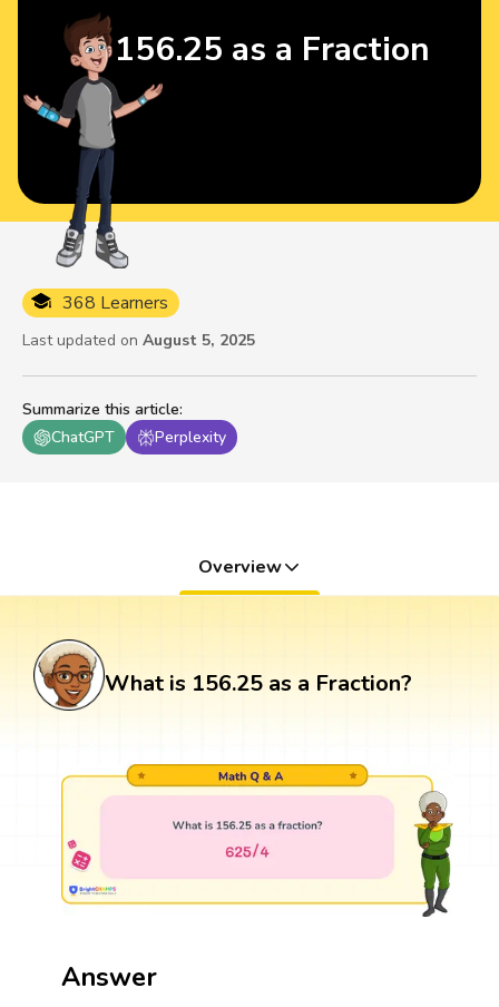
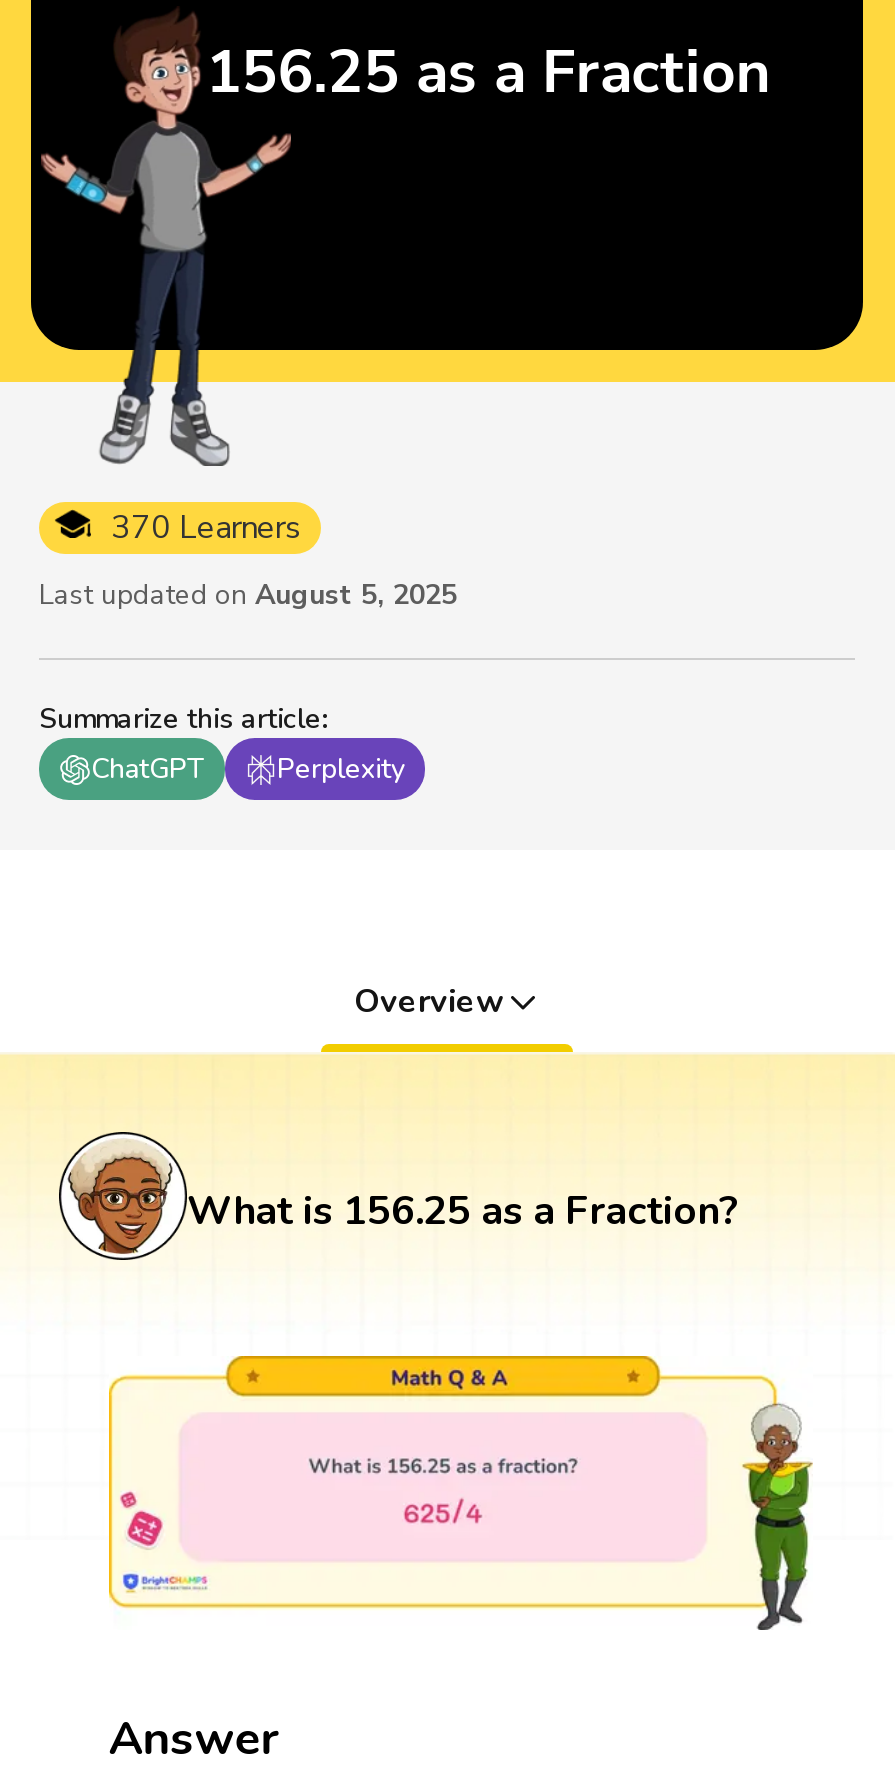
- 368 Learners
+ 370 Learners
